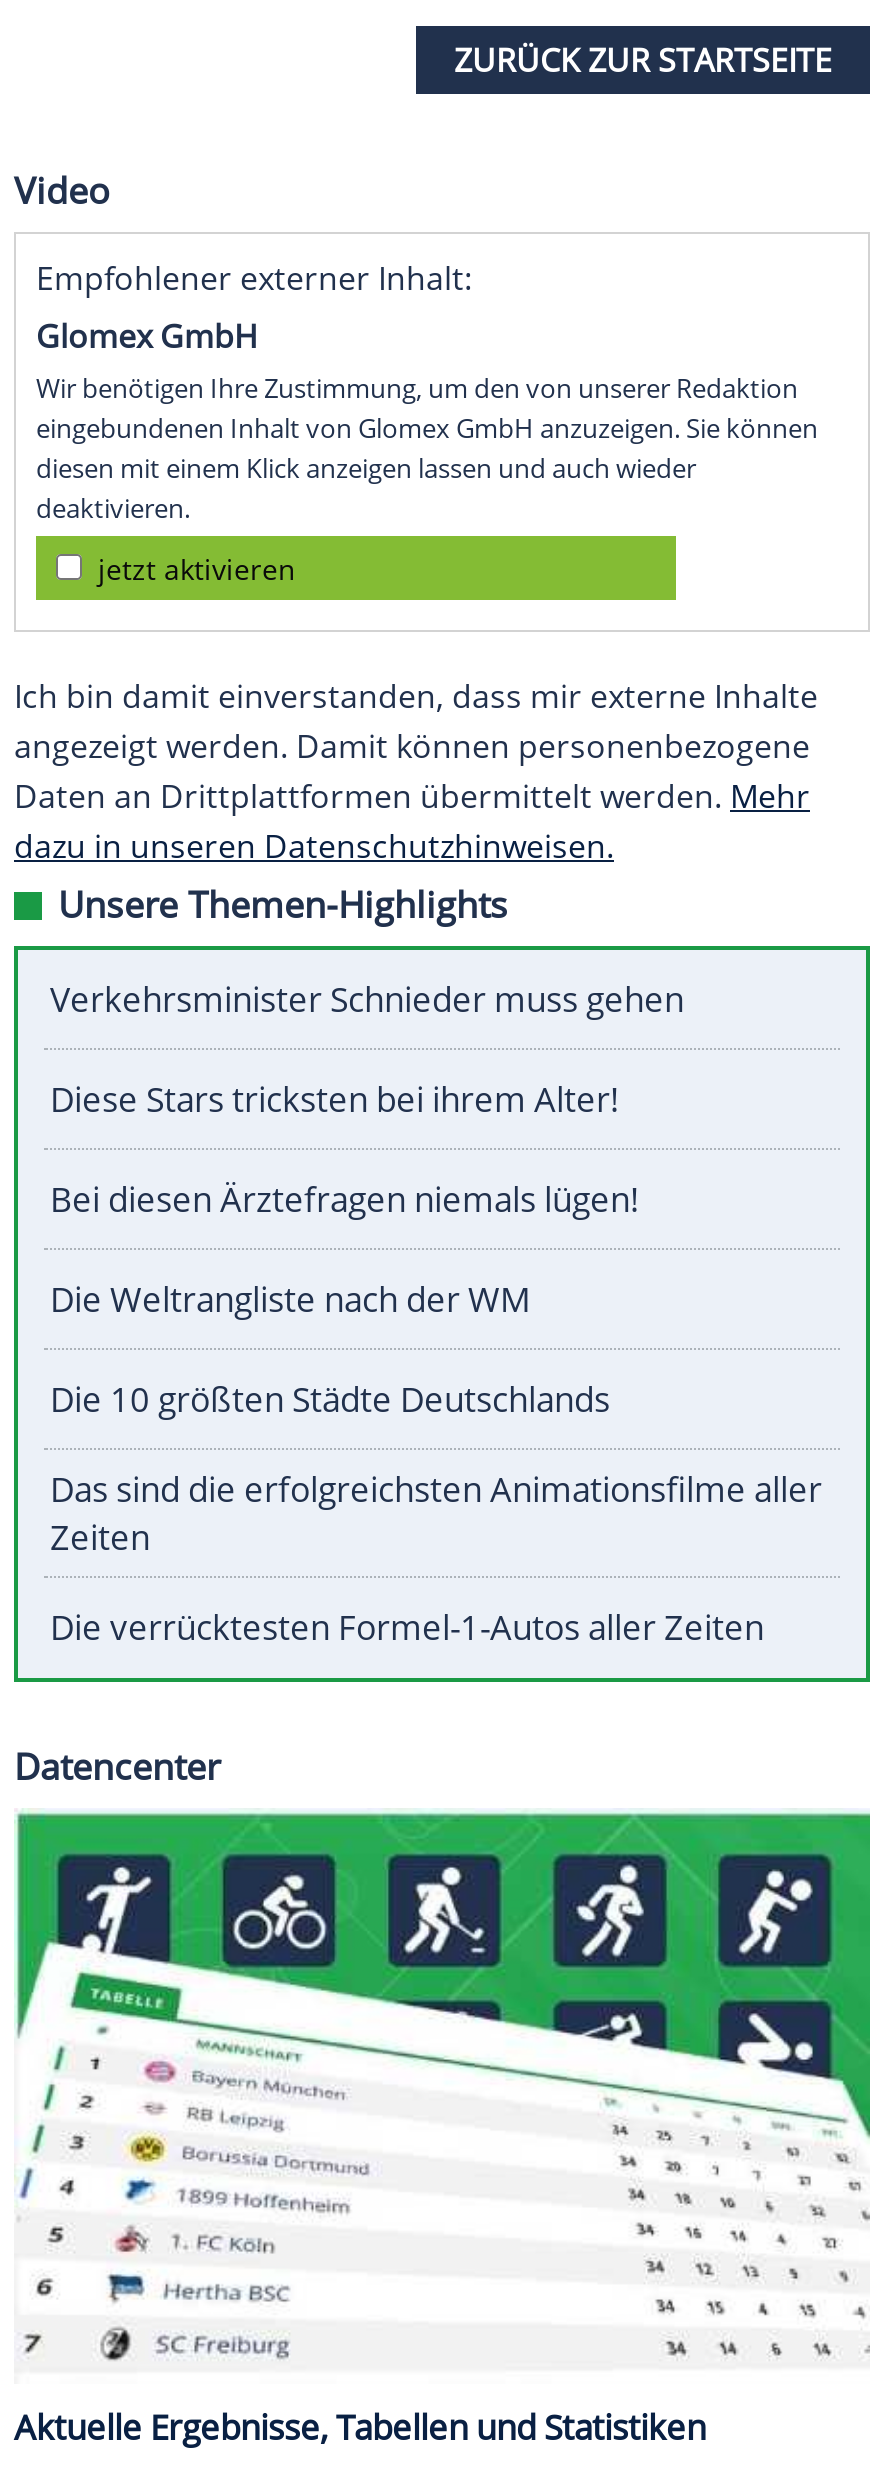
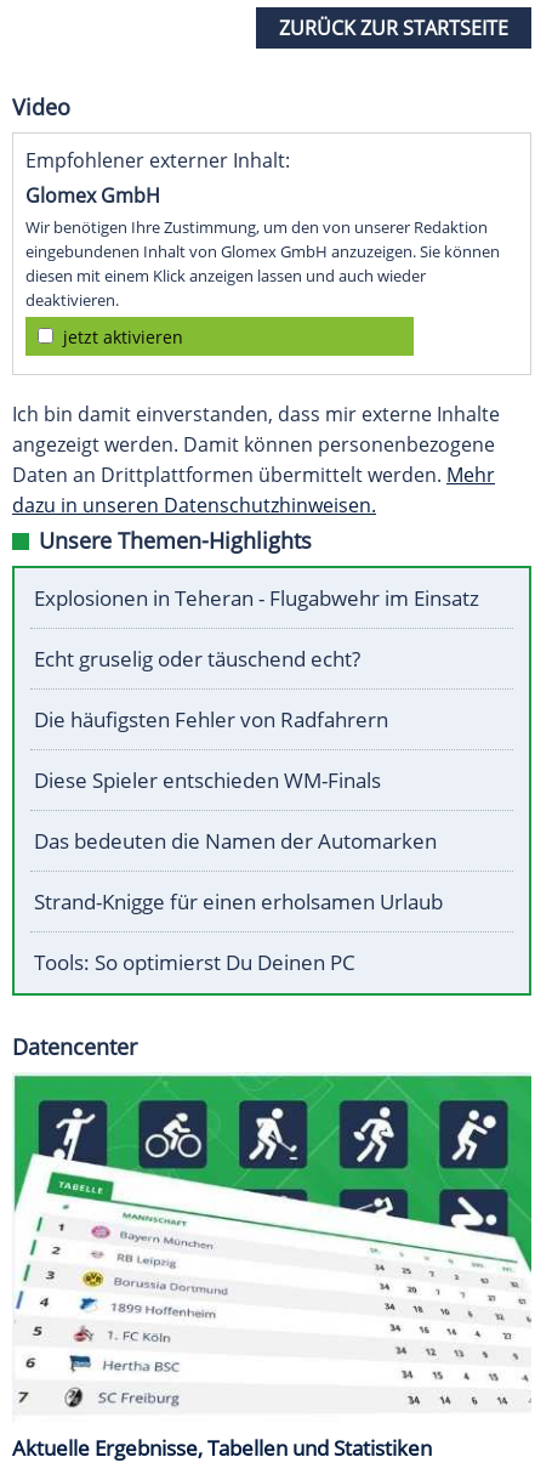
- Verkehrsminister Schnieder muss gehen
+ Explosionen in Teheran - Flugabwehr im Einsatz

- Diese Stars tricksten bei ihrem Alter!
+ Echt gruselig oder täuschend echt?

- Bei diesen Ärztefragen niemals lügen!
+ Die häufigsten Fehler von Radfahrern

- Die Weltrangliste nach der WM
+ Diese Spieler entschieden WM-Finals

- Die 10 größten Städte Deutschlands
+ Das bedeuten die Namen der Automarken

- Das sind die erfolgreichsten Animationsfilme aller
- Zeiten
+ Strand-Knigge für einen erholsamen Urlaub

- Die verrücktesten Formel-1-Autos aller Zeiten
+ Tools: So optimierst Du Deinen PC
